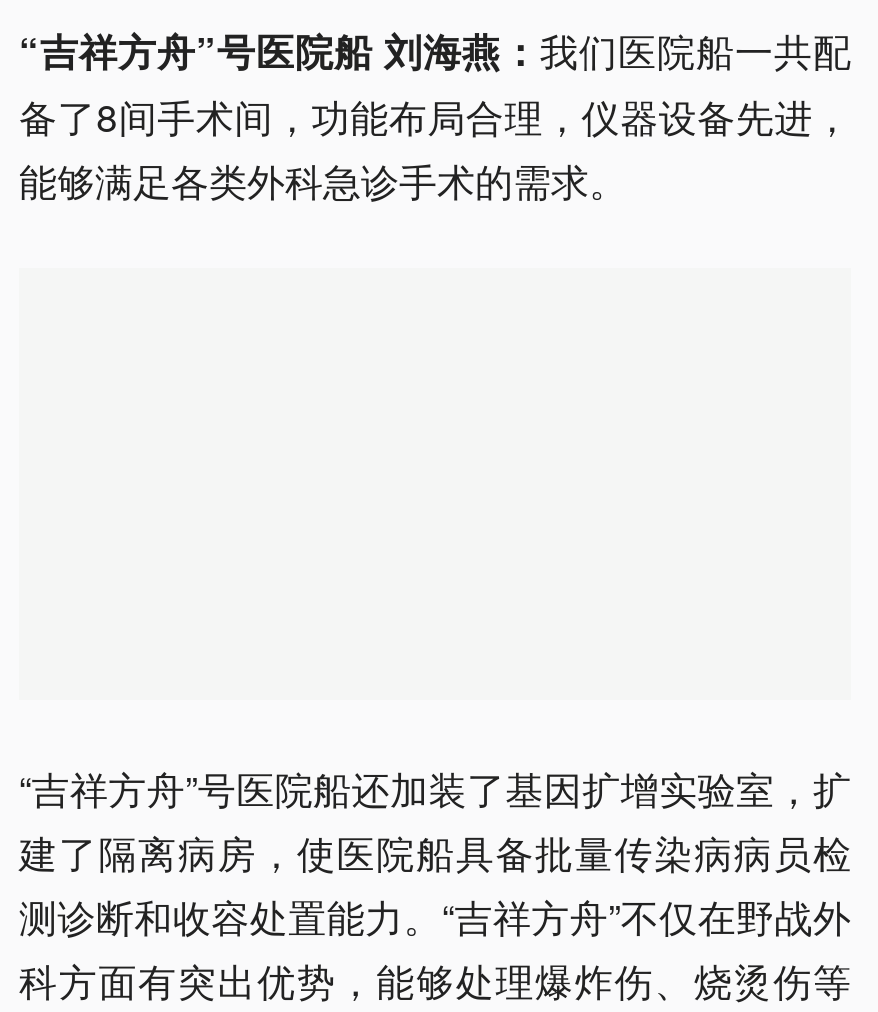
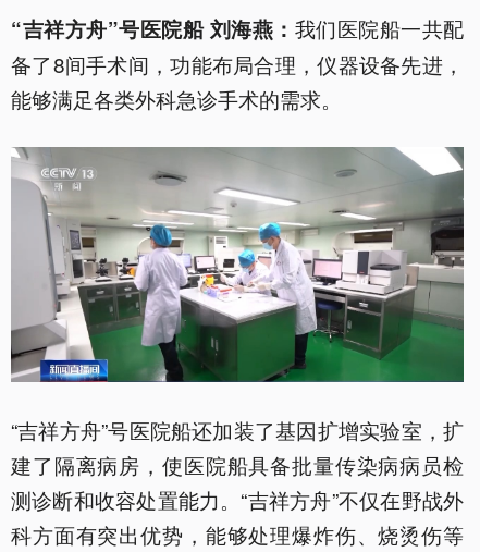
+ [image]
